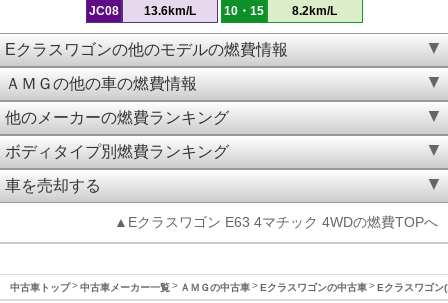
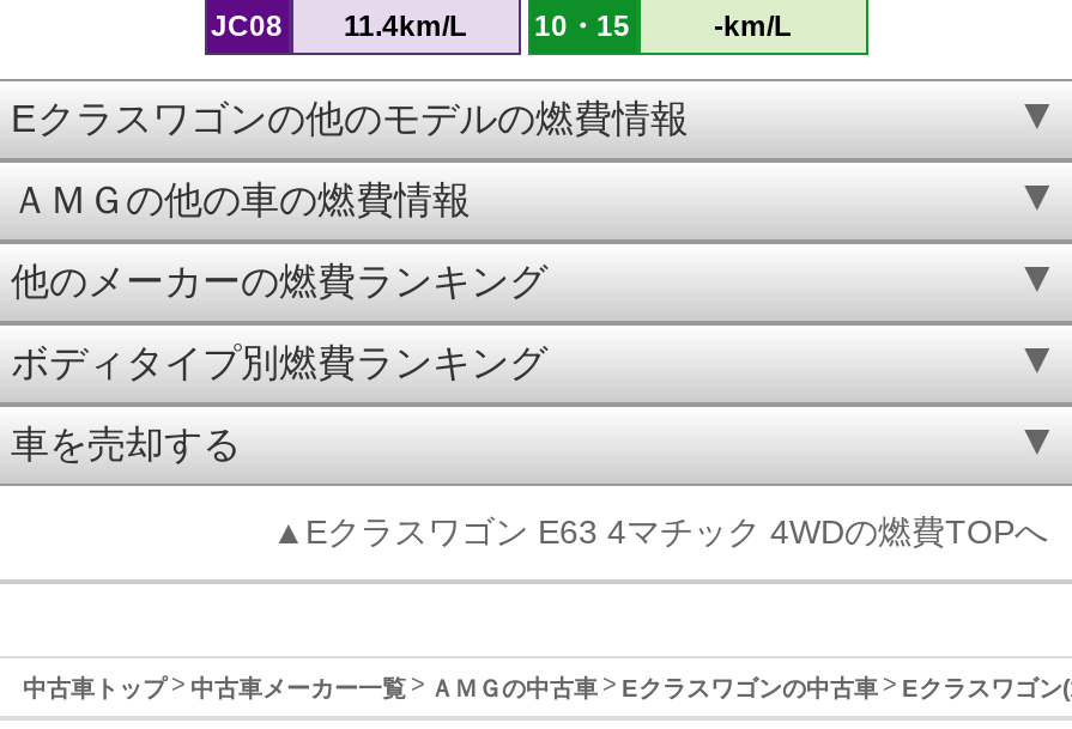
- 13.6km/L
+ 11.4km/L

- 8.2km/L
+ -km/L
